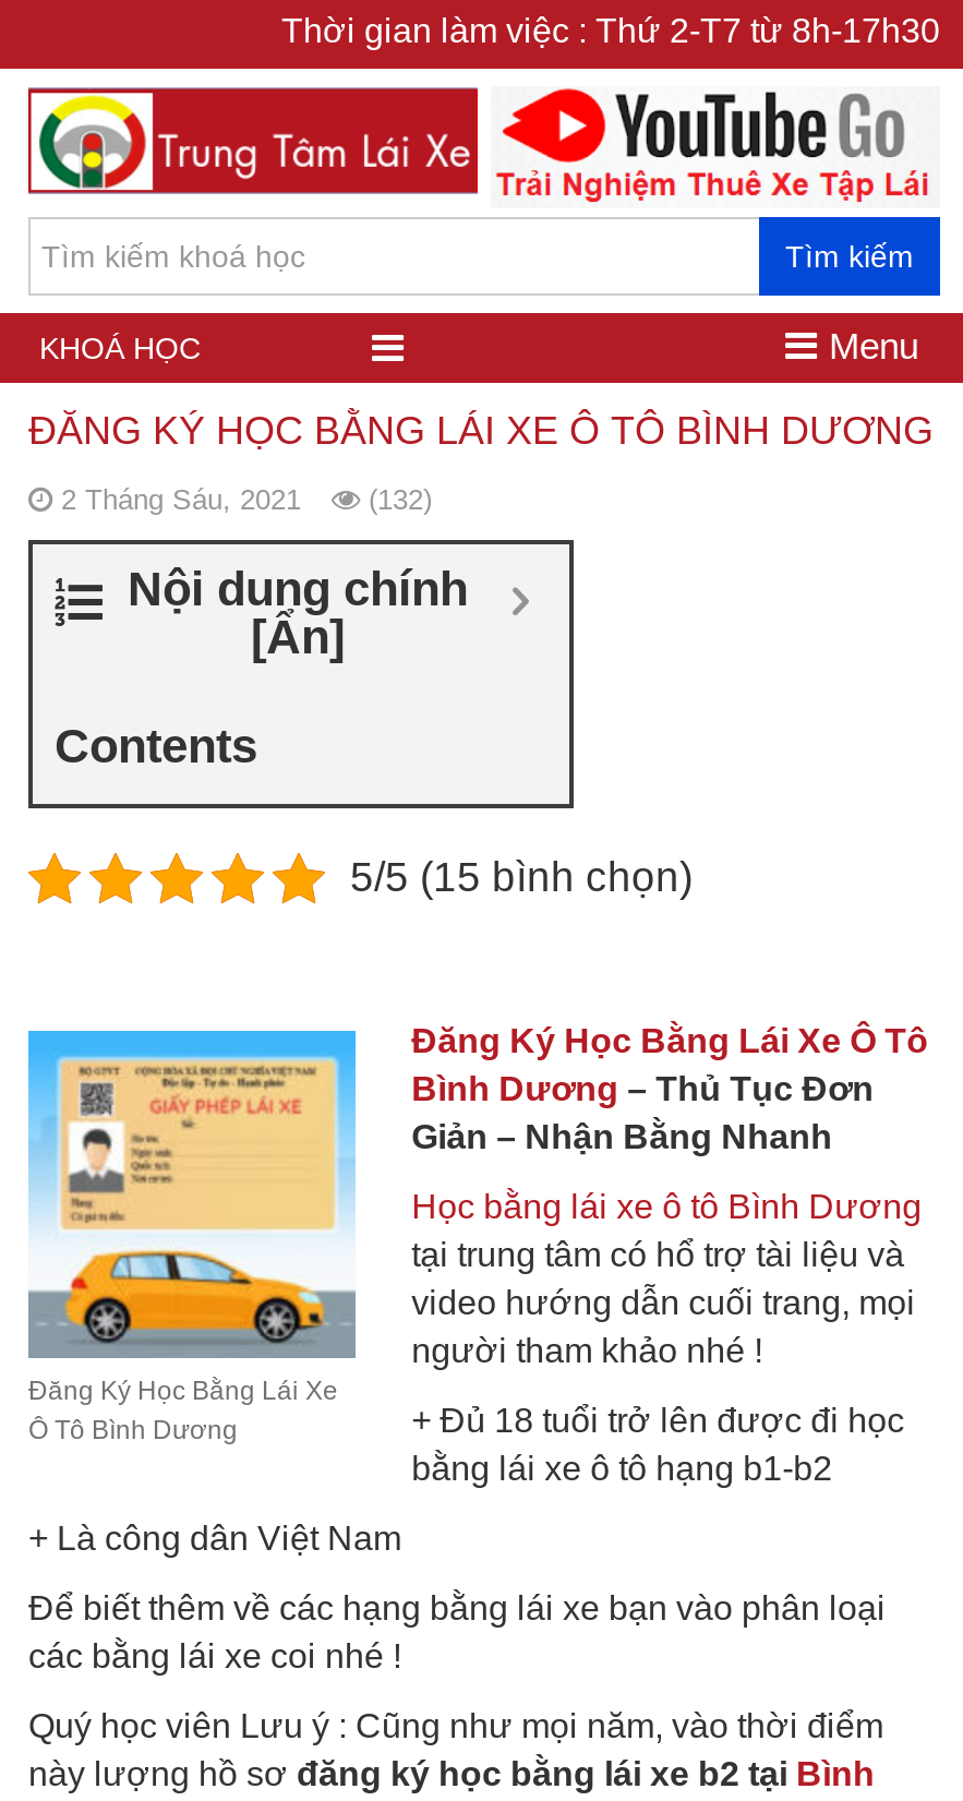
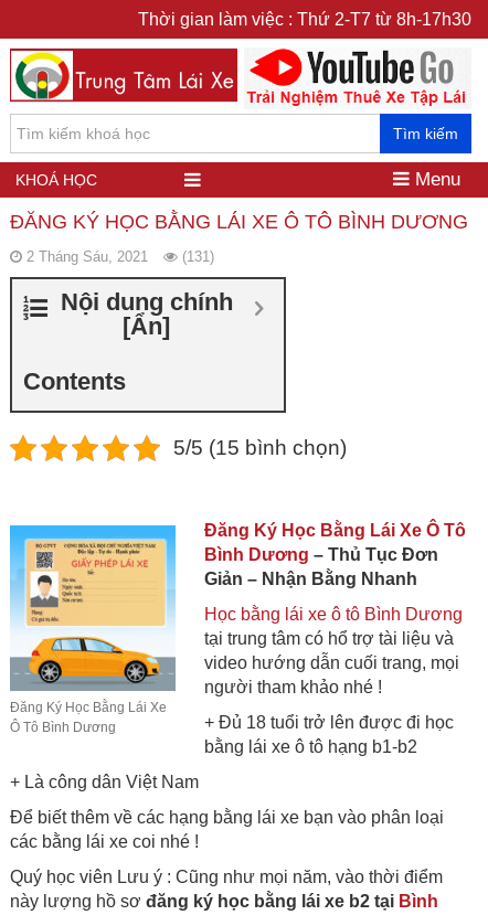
- (132)
+ (131)
